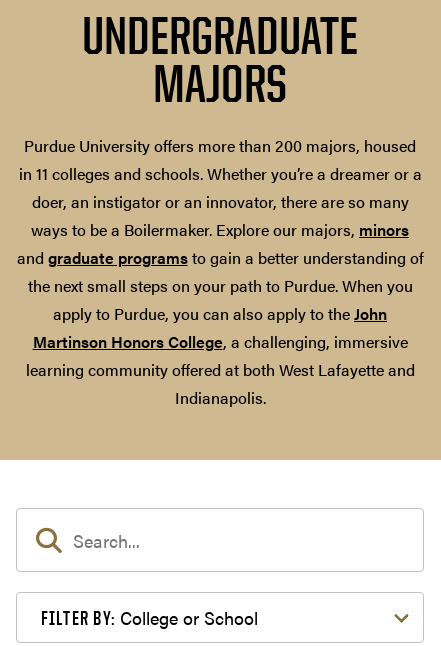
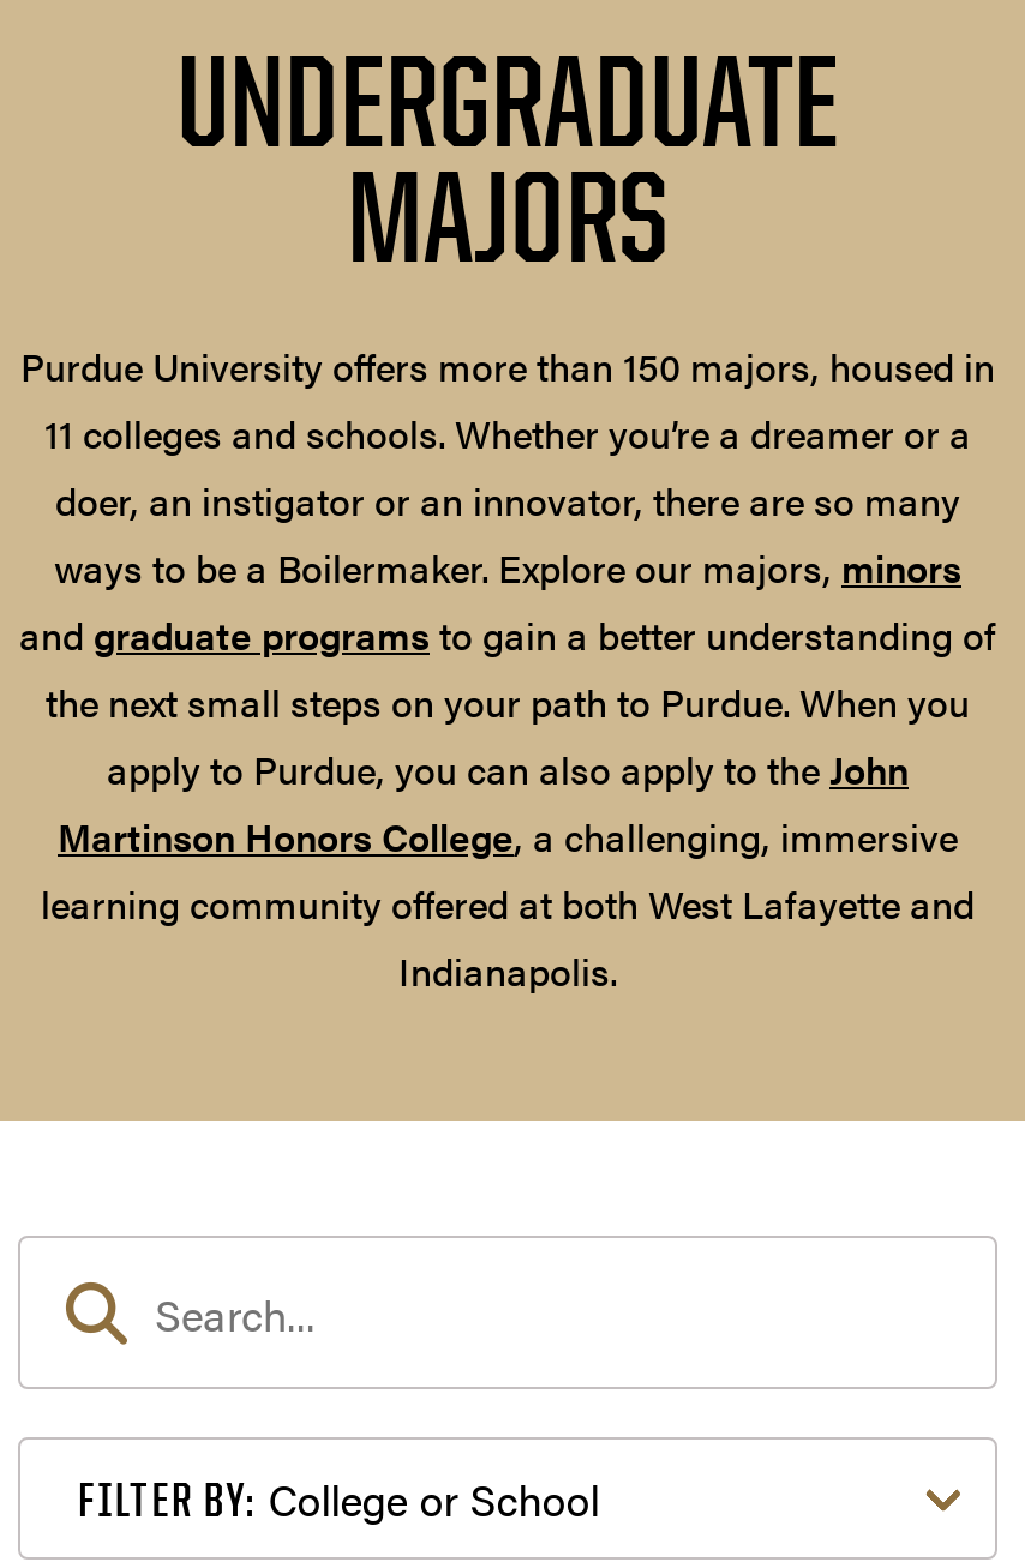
- Purdue University offers more than 200 majors, housed
- in 11 colleges and schools. Whether you’re a dreamer or a
+ Purdue University offers more than 150 majors, housed in
+ 11 colleges and schools. Whether you’re a dreamer or a
